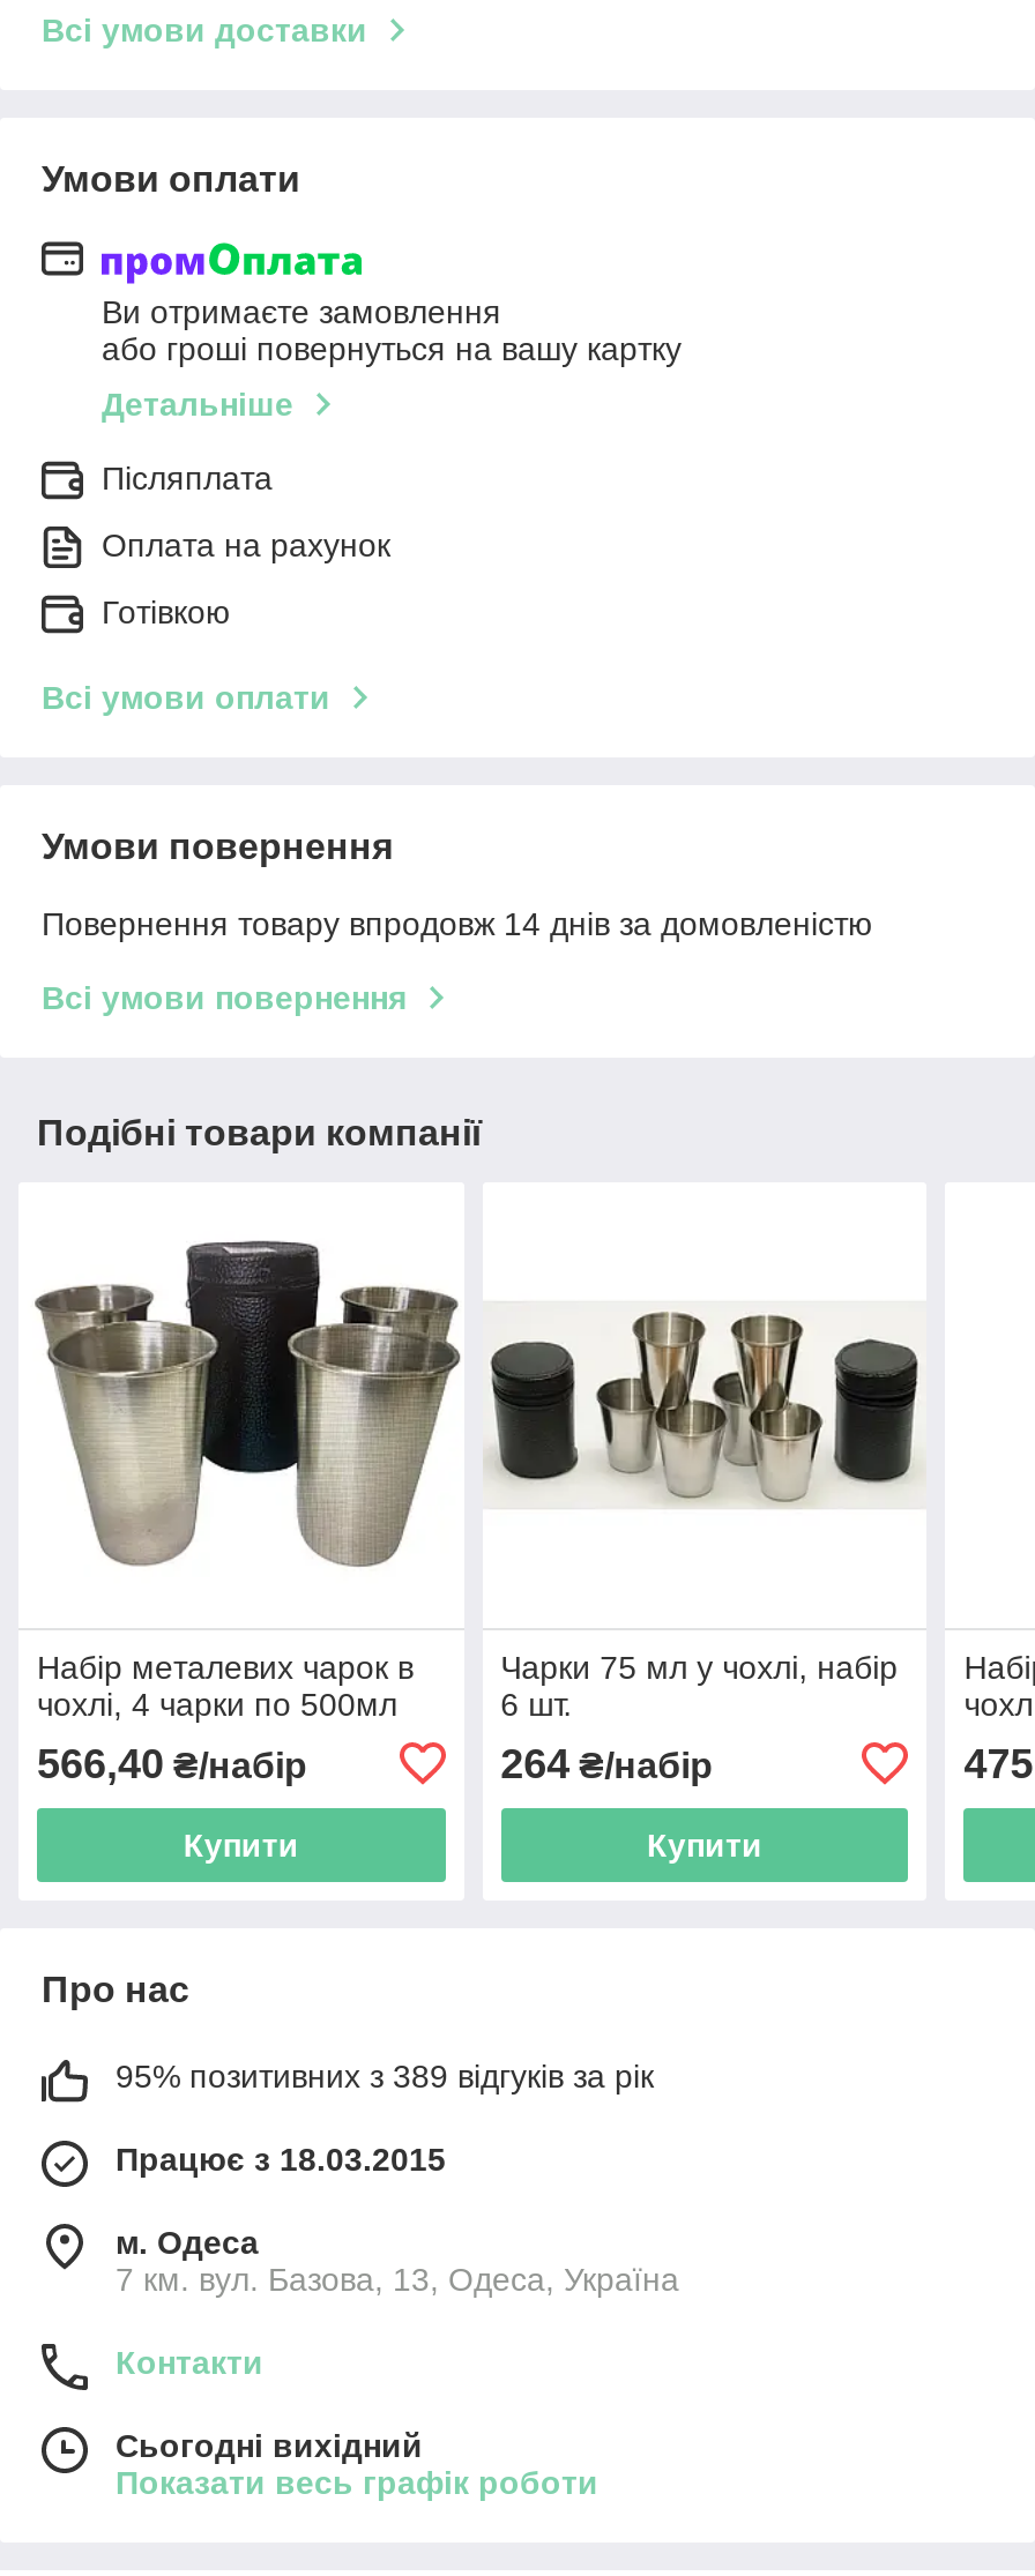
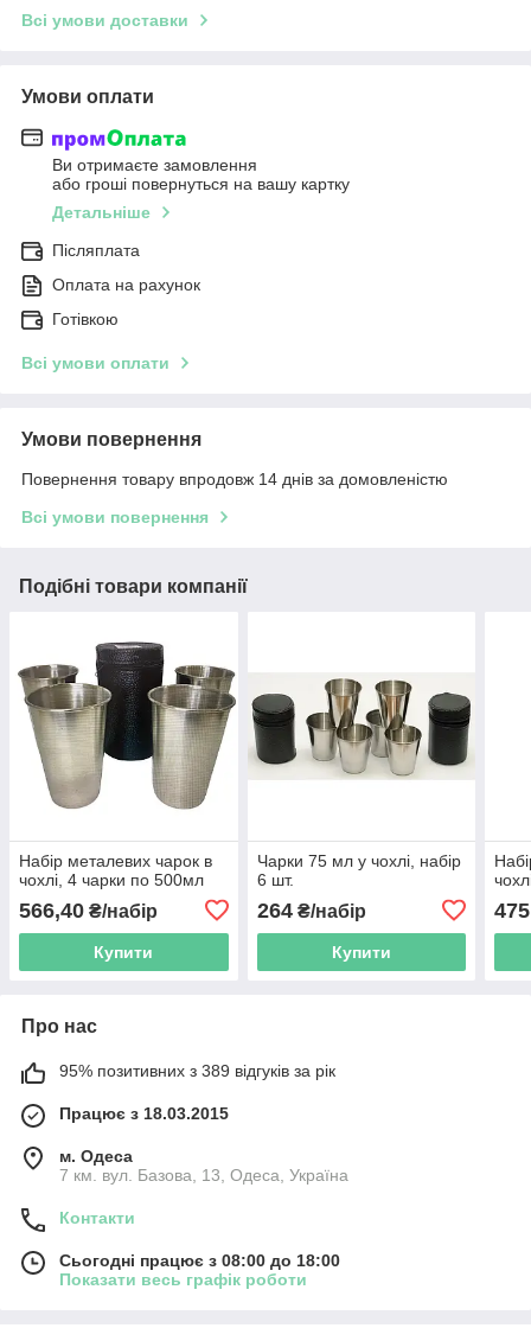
- Сьогодні вихідний
+ Сьогодні працює з 08:00 до 18:00
